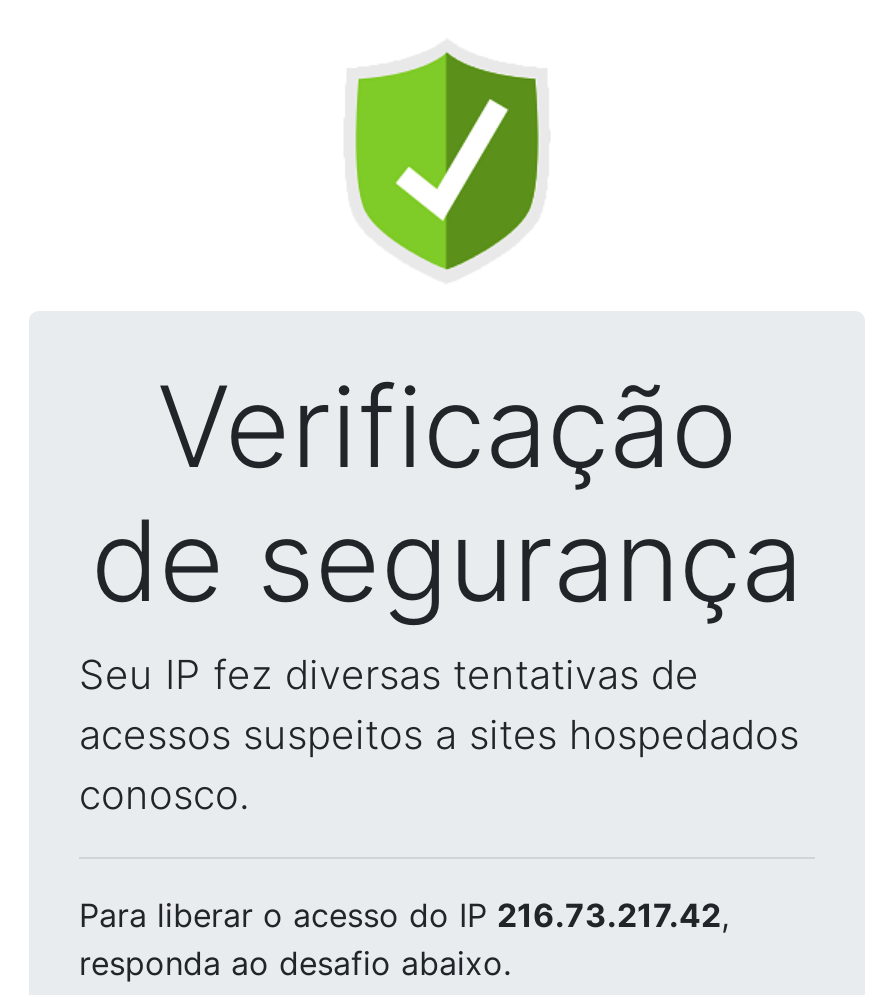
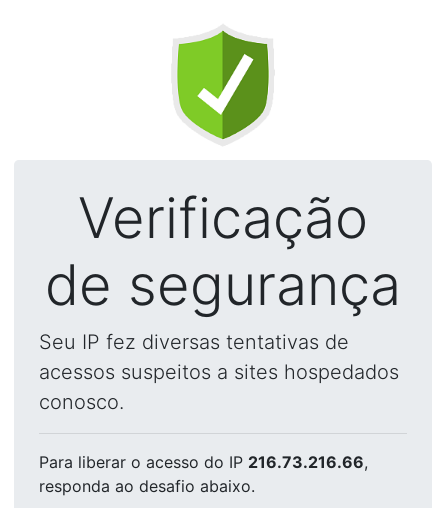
- Para liberar o acesso do IP 216.73.217.42,
+ Para liberar o acesso do IP 216.73.216.66,
